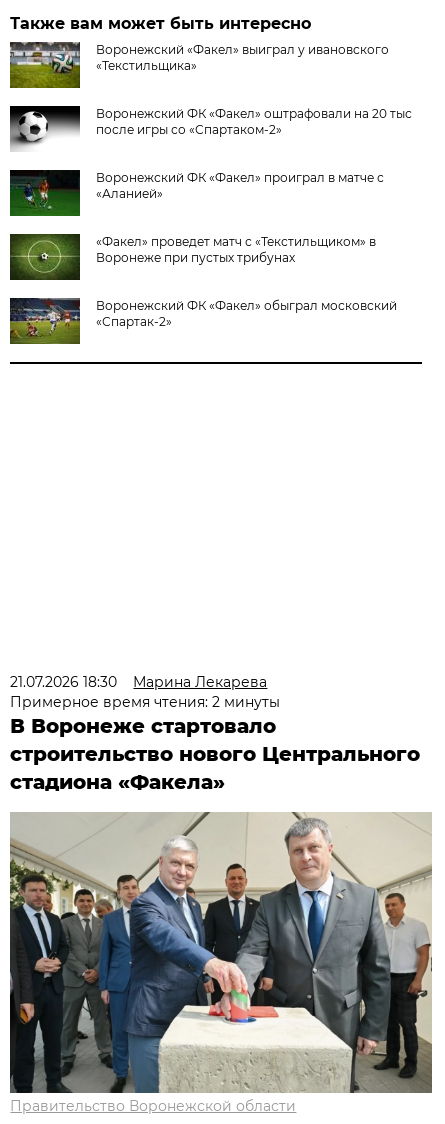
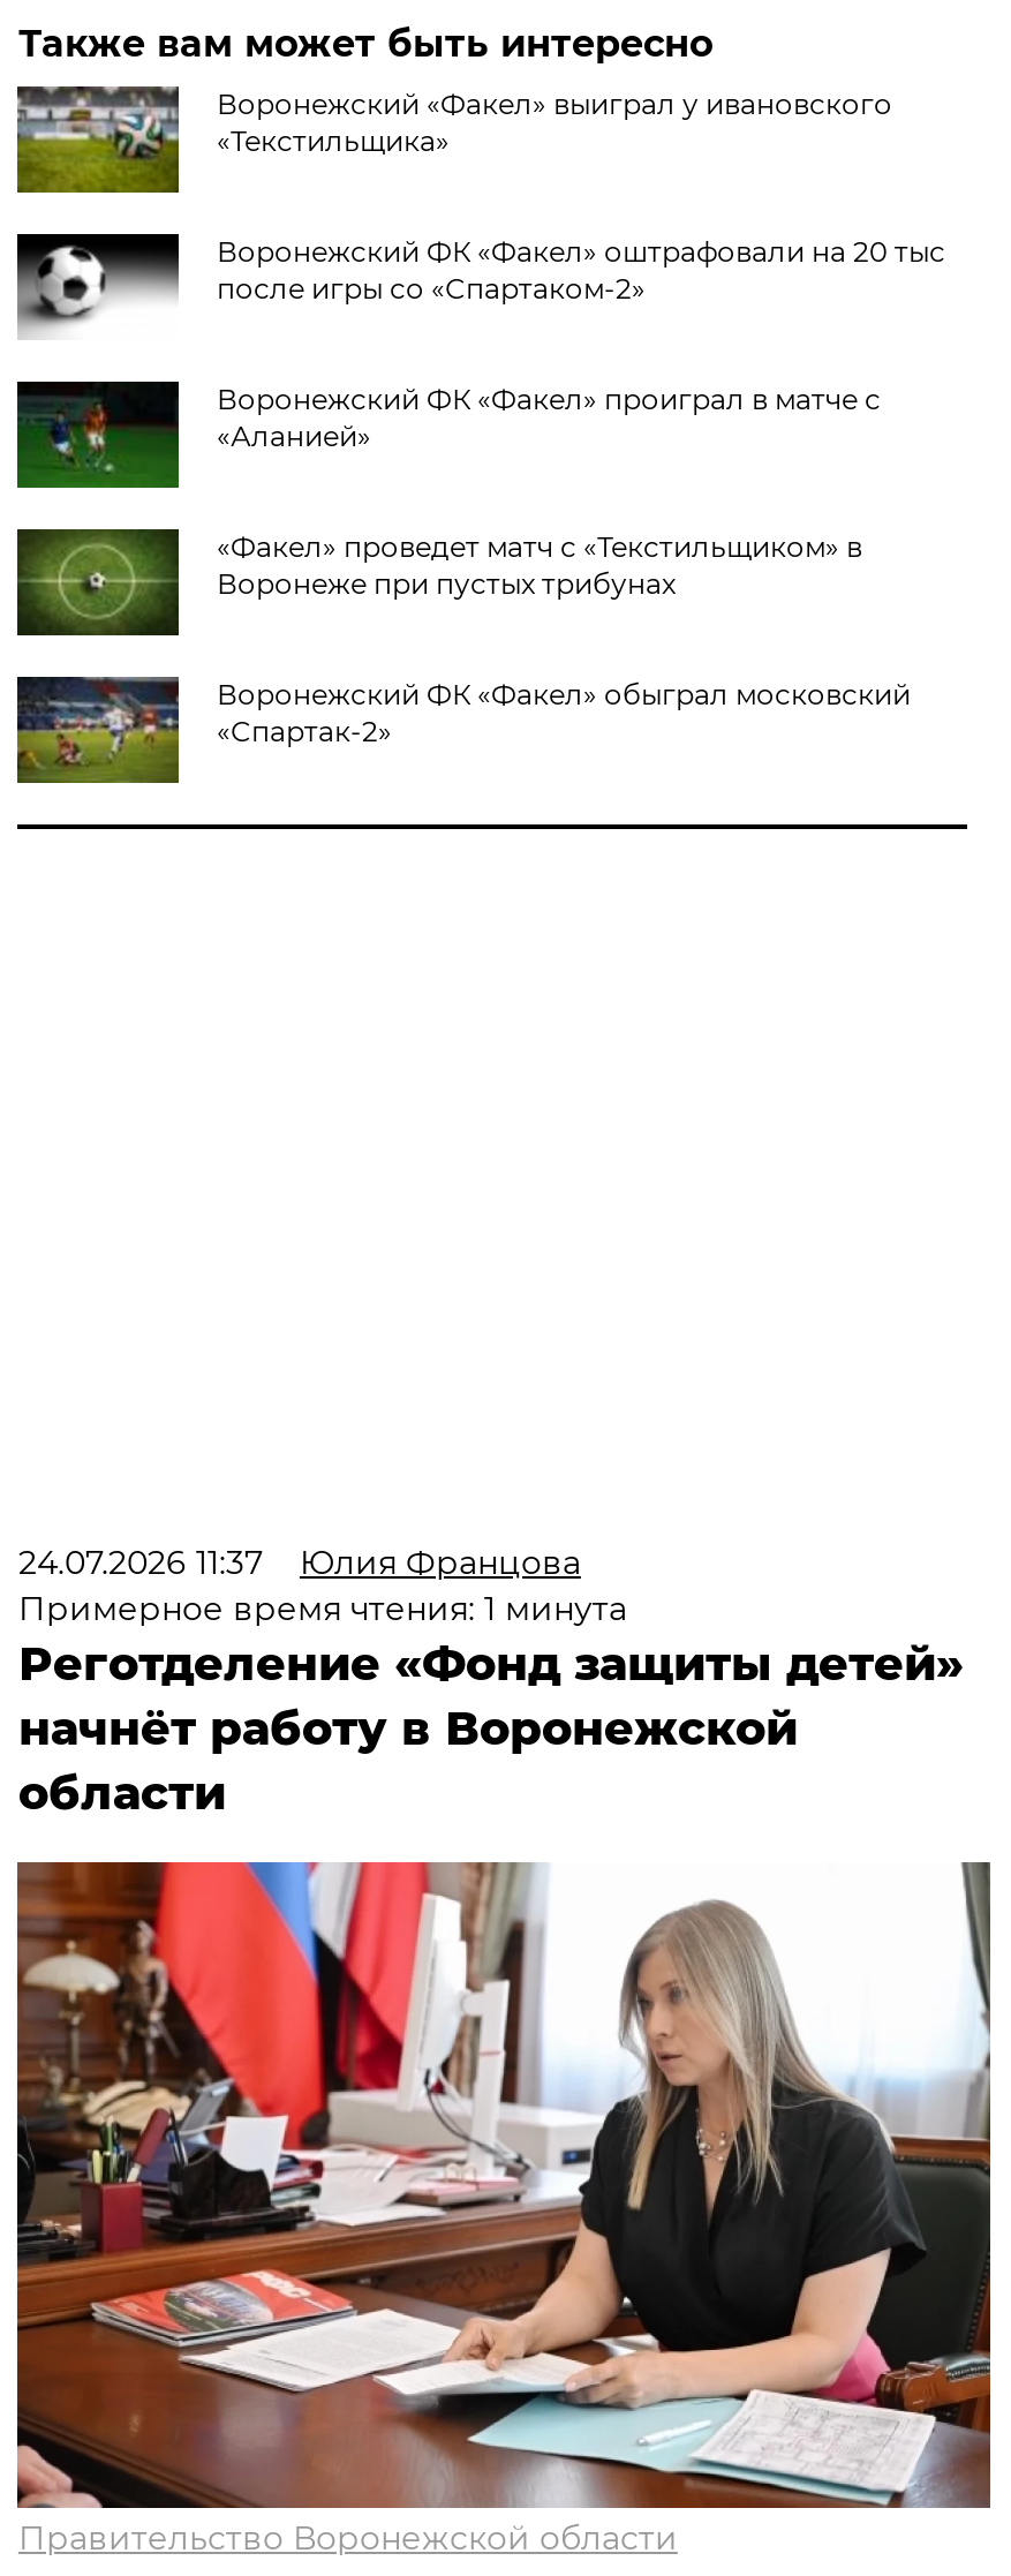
- 21.07.2026 18:30
- Марина Лекарева
- Примерное время чтения: 2 минуты
- В Воронеже стартовало
- строительство нового Центрального
- стадиона «Факела»
+ 24.07.2026 11:37
+ Юлия Францова
+ Примерное время чтения: 1 минута
+ Реготделение «Фонд защиты детей»
+ начнёт работу в Воронежской
+ области

- [image]
+ [image]
